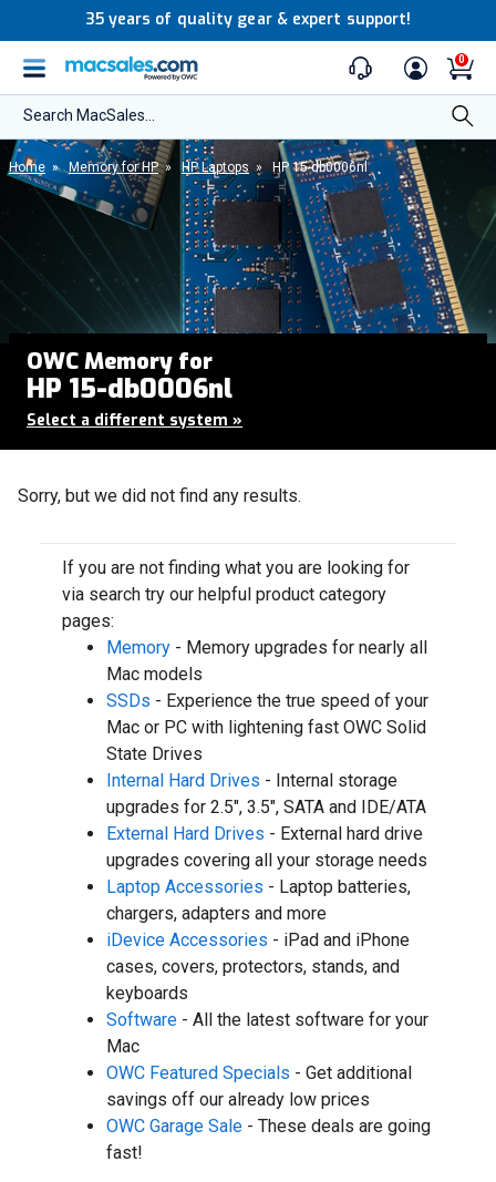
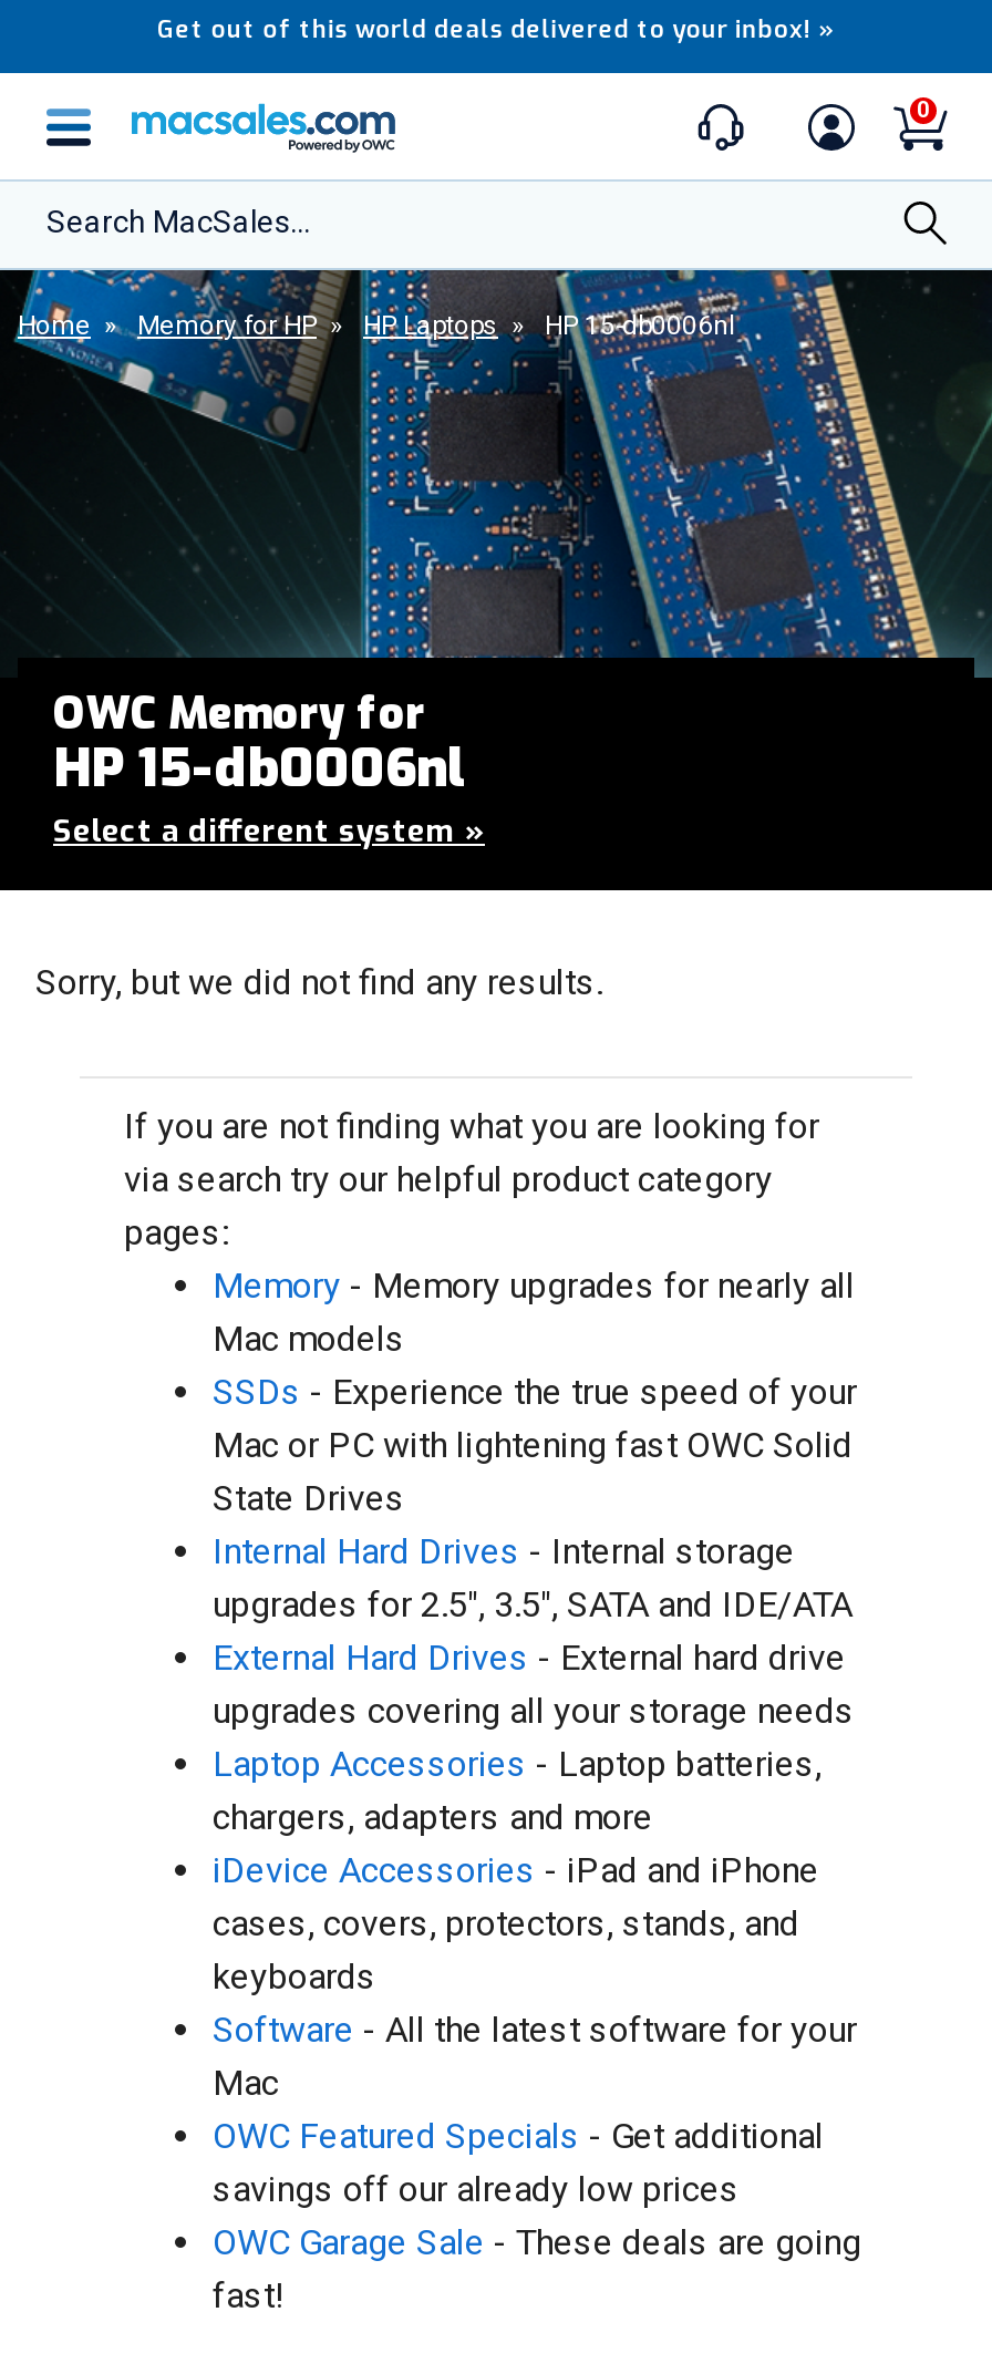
- 35 years of quality gear & expert support!
+ Get out of this world deals delivered to your inbox! »
